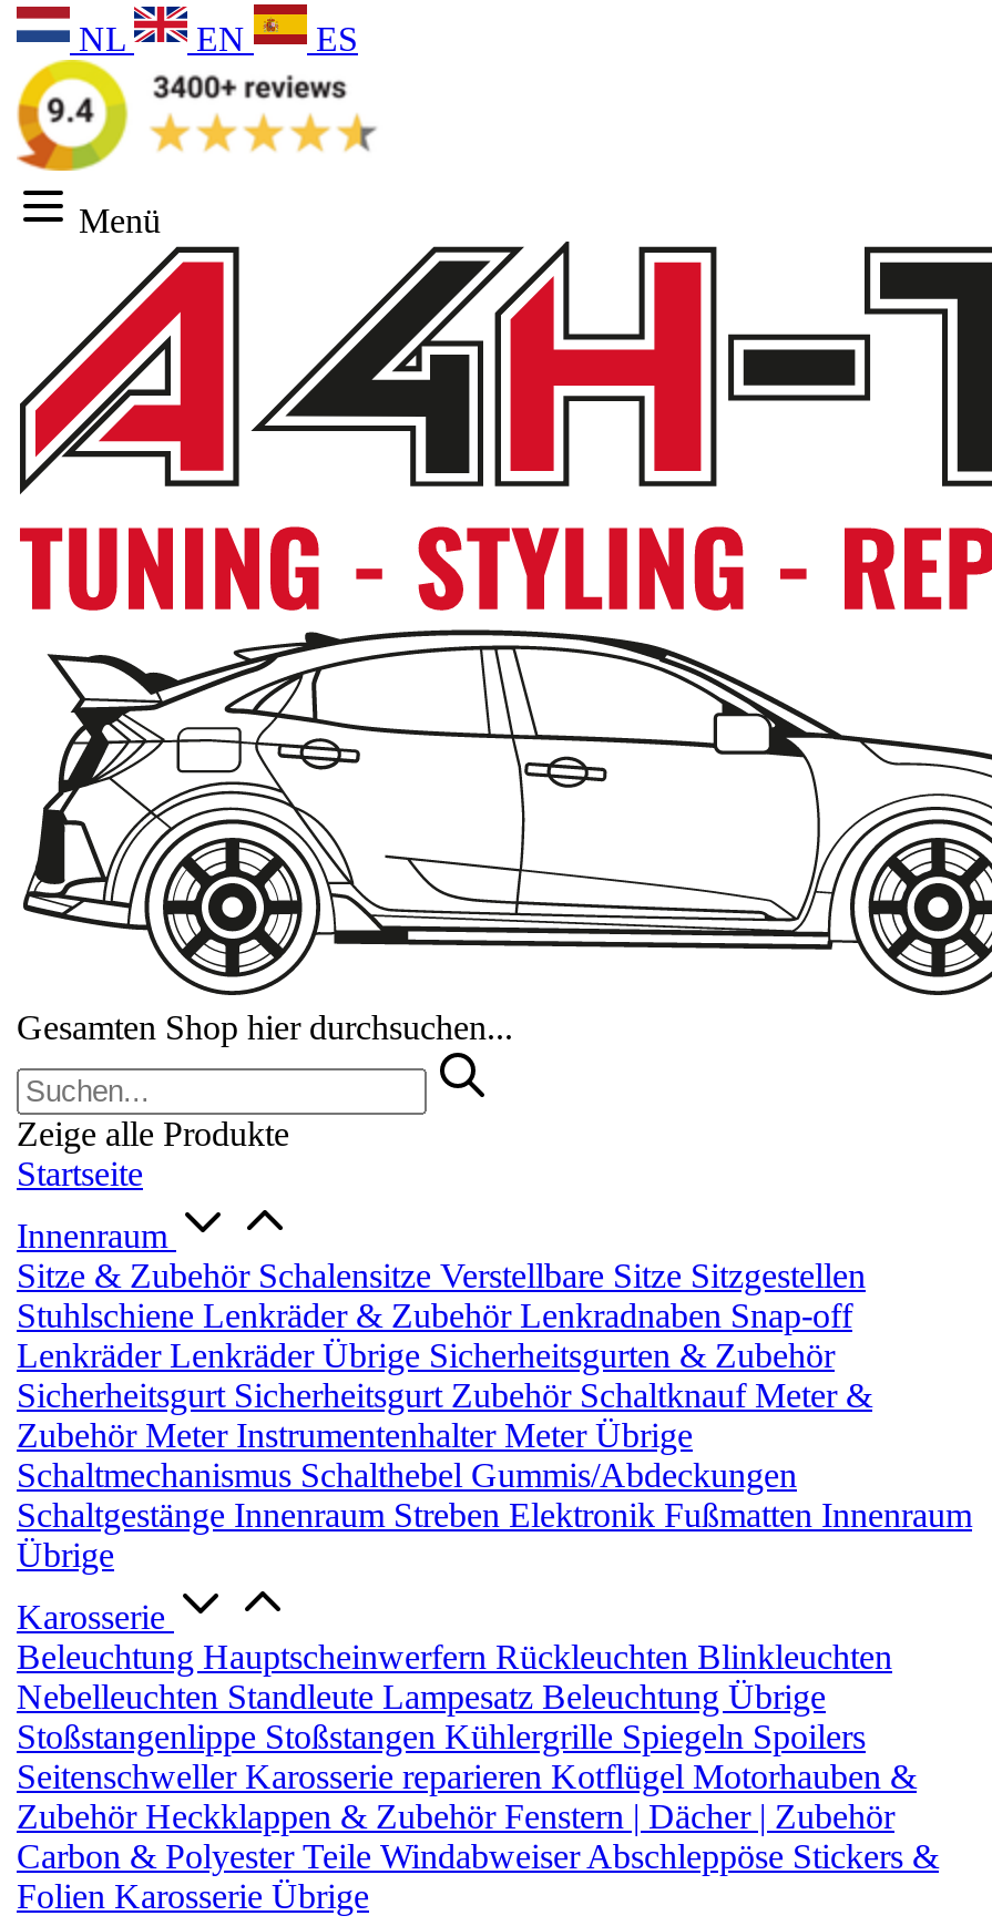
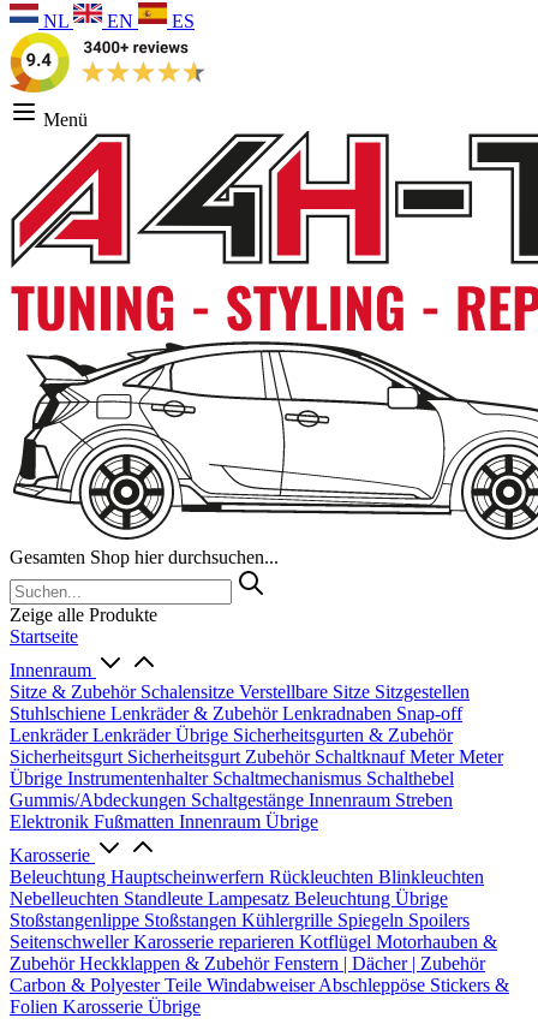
- Sicherheitsgurt Sicherheitsgurt Zubehör Schaltknauf Meter &
- Zubehör Meter Instrumentenhalter Meter Übrige
- Schaltmechanismus Schalthebel Gummis/Abdeckungen
- Schaltgestänge Innenraum Streben Elektronik Fußmatten Innenraum
- Übrige
+ Sicherheitsgurt Sicherheitsgurt Zubehör Schaltknauf Meter Meter
+ Übrige Instrumentenhalter Schaltmechanismus Schalthebel
+ Gummis/Abdeckungen Schaltgestänge Innenraum Streben
+ Elektronik Fußmatten Innenraum Übrige
